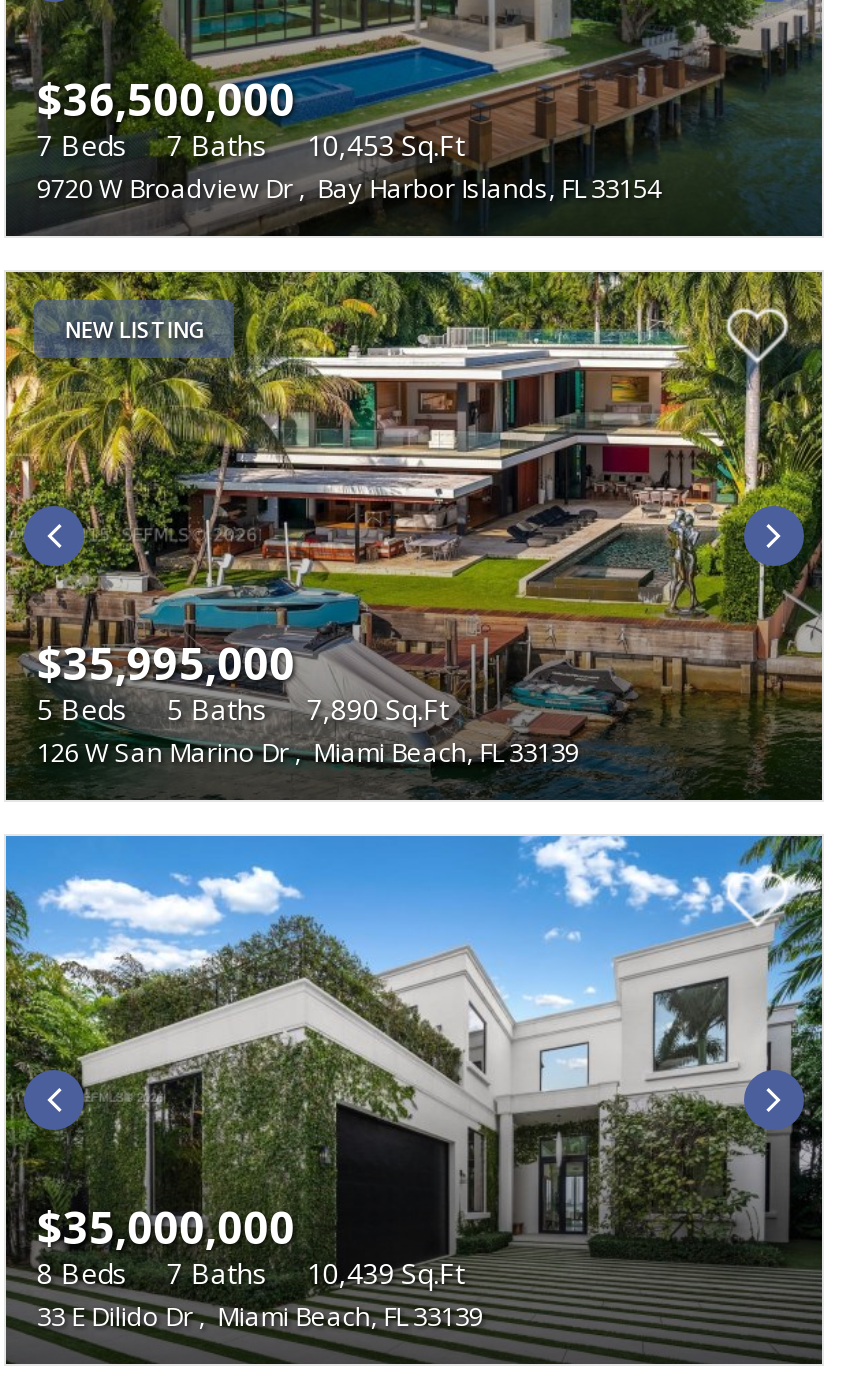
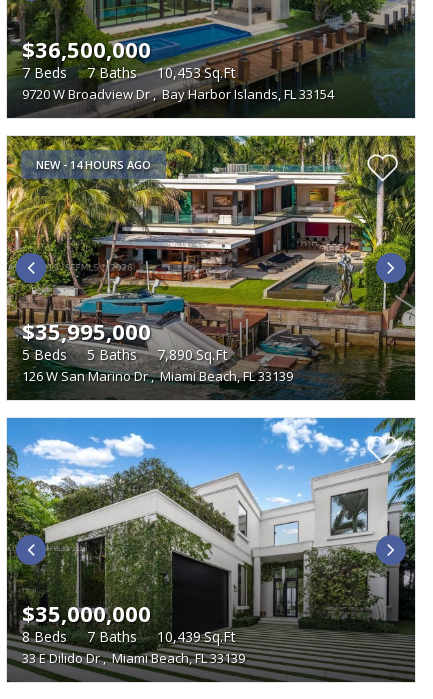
- NEW LISTING
+ NEW - 14 HOURS AGO
